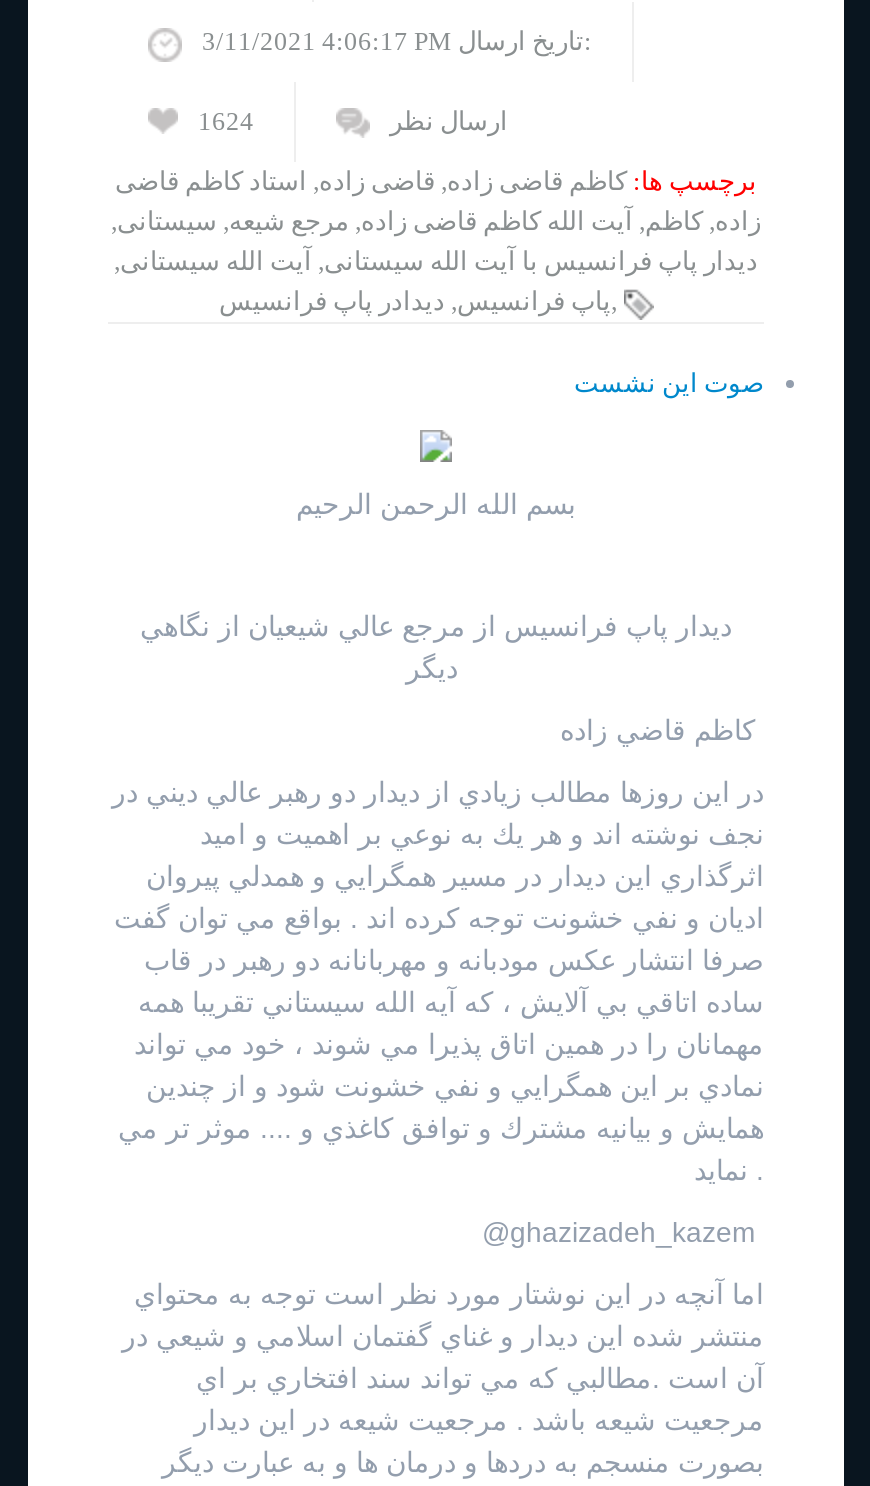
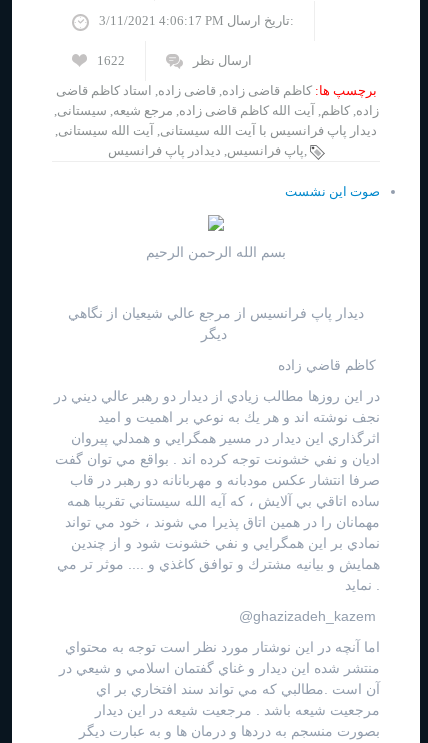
- 1624
+ 1622
